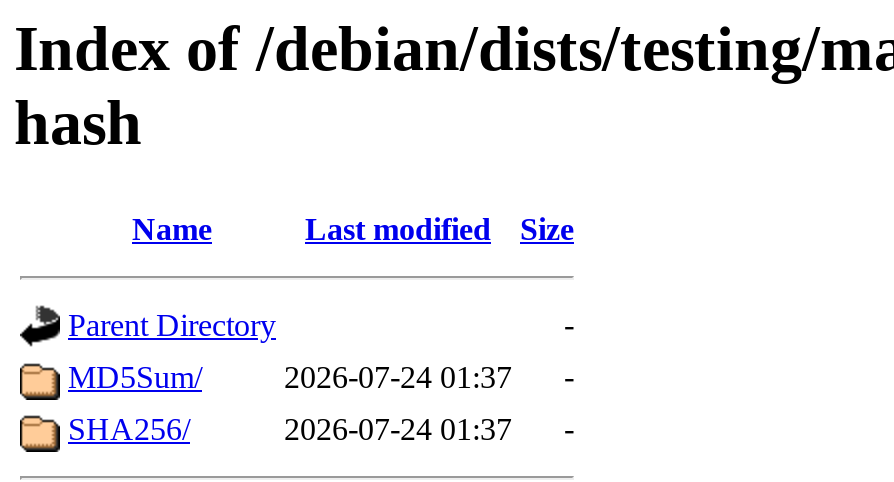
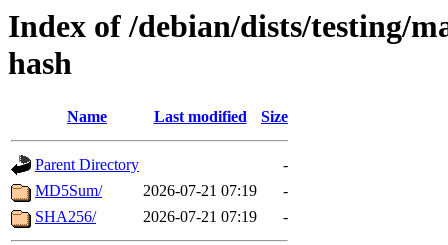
- 2026-07-24 01:37
+ 2026-07-21 07:19

- 2026-07-24 01:37
+ 2026-07-21 07:19
